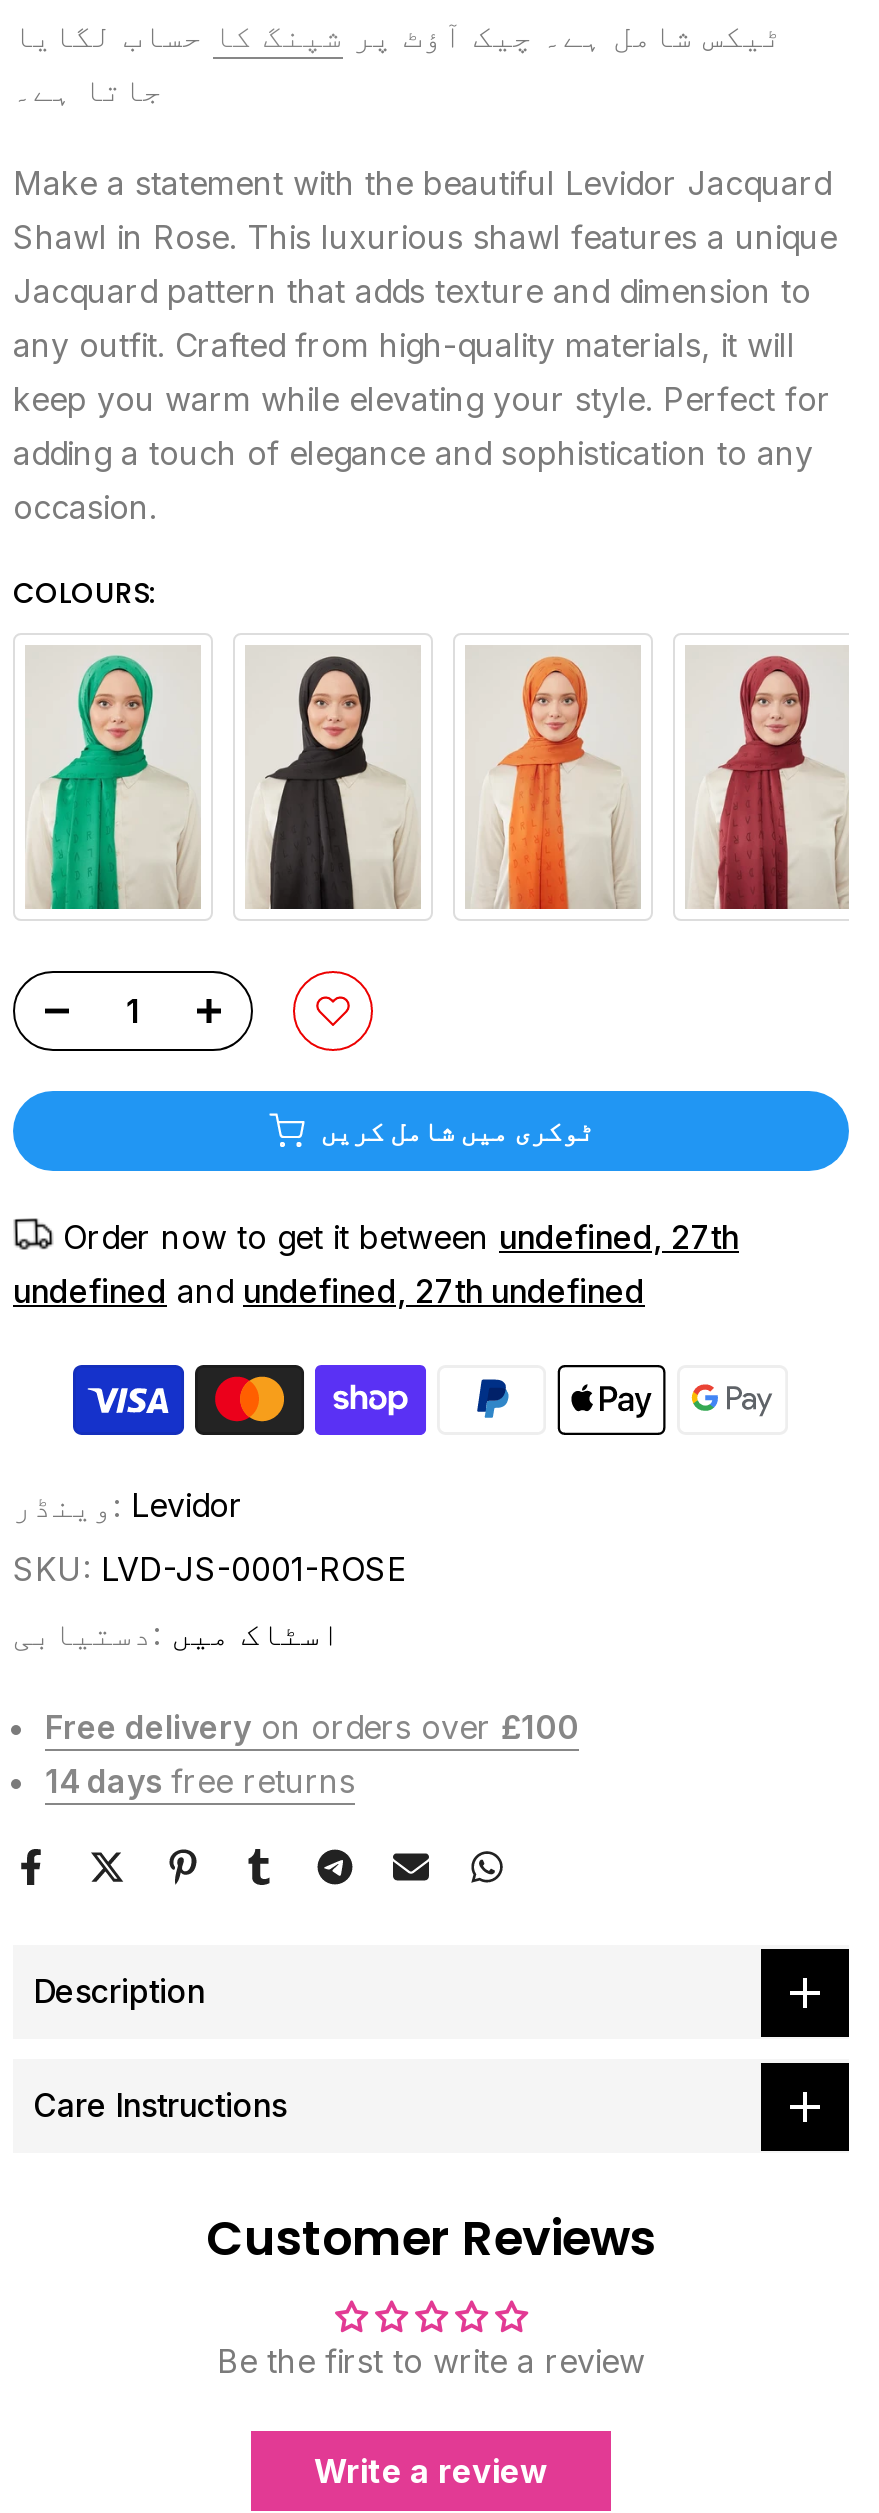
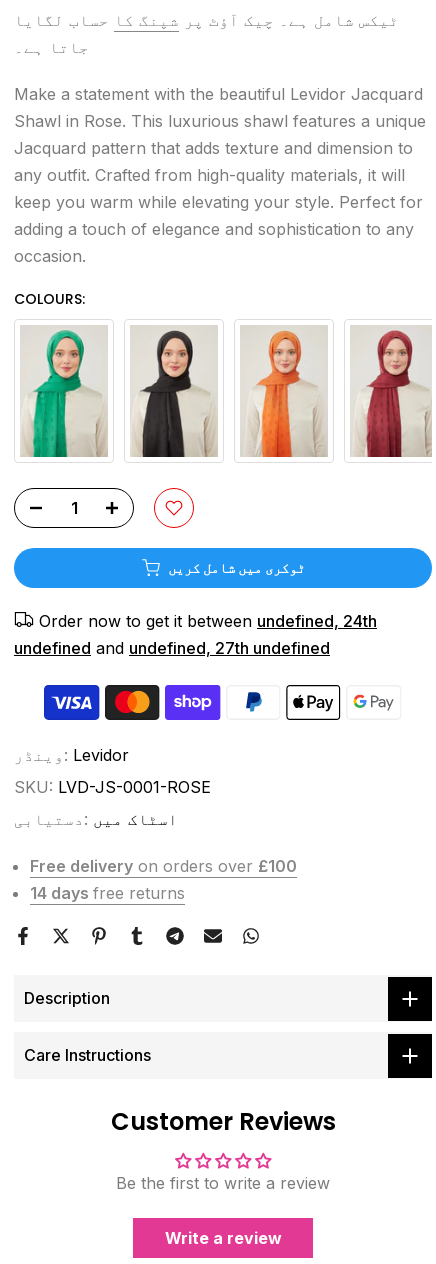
- Order now to get it between undefined, 27th
+ Order now to get it between undefined, 24th
